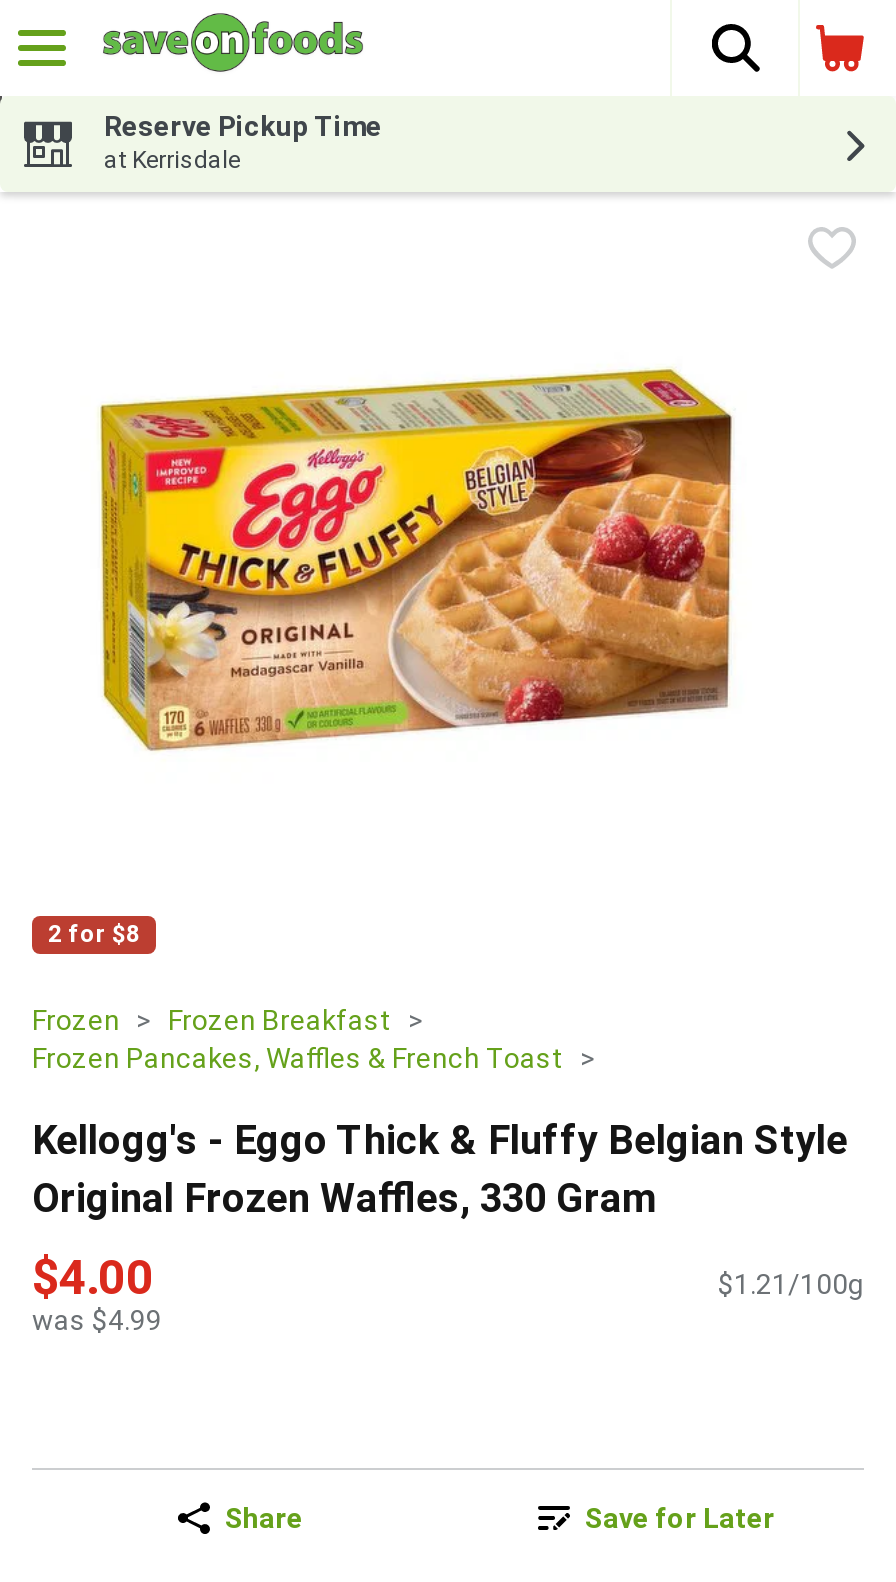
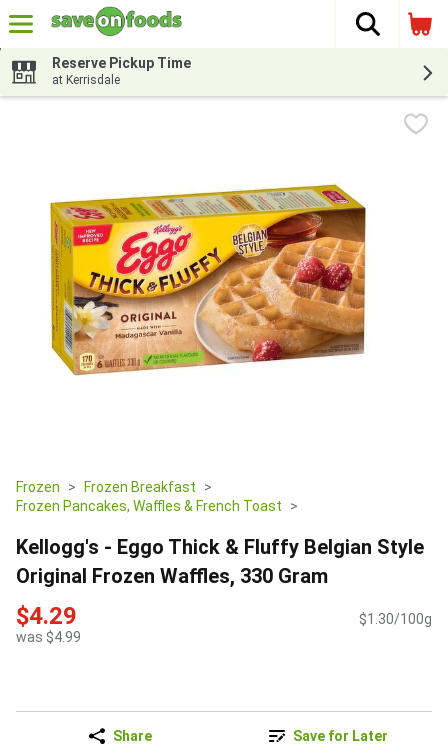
- 2 for $8

- $4.00
+ $4.29

- $1.21/100g
+ $1.30/100g
